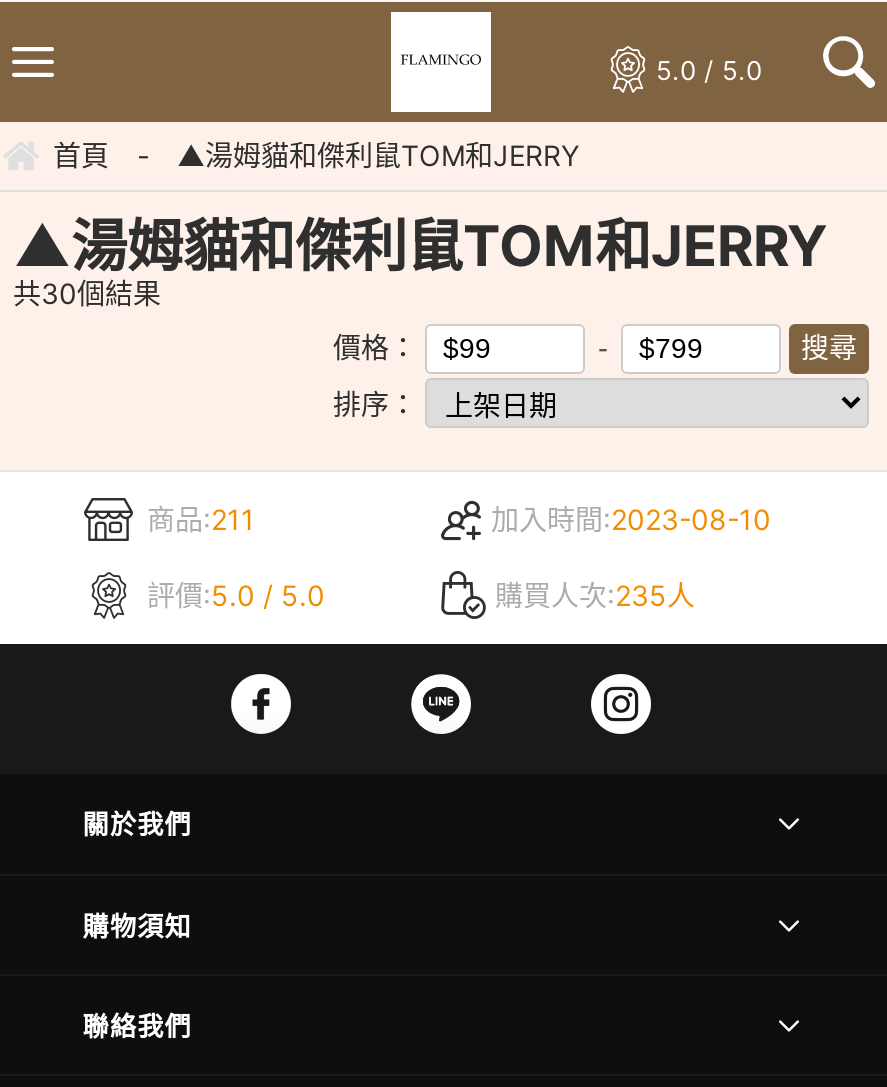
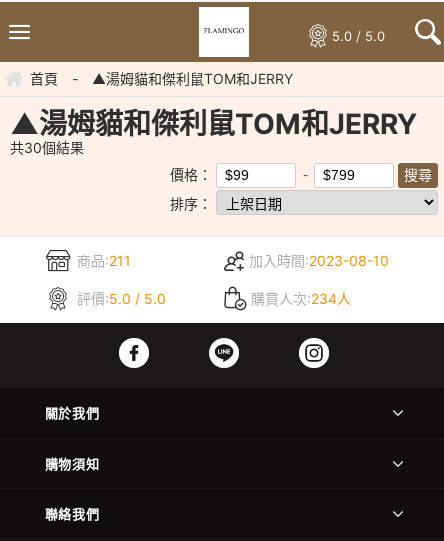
- 購買人次:235人
+ 購買人次:234人
